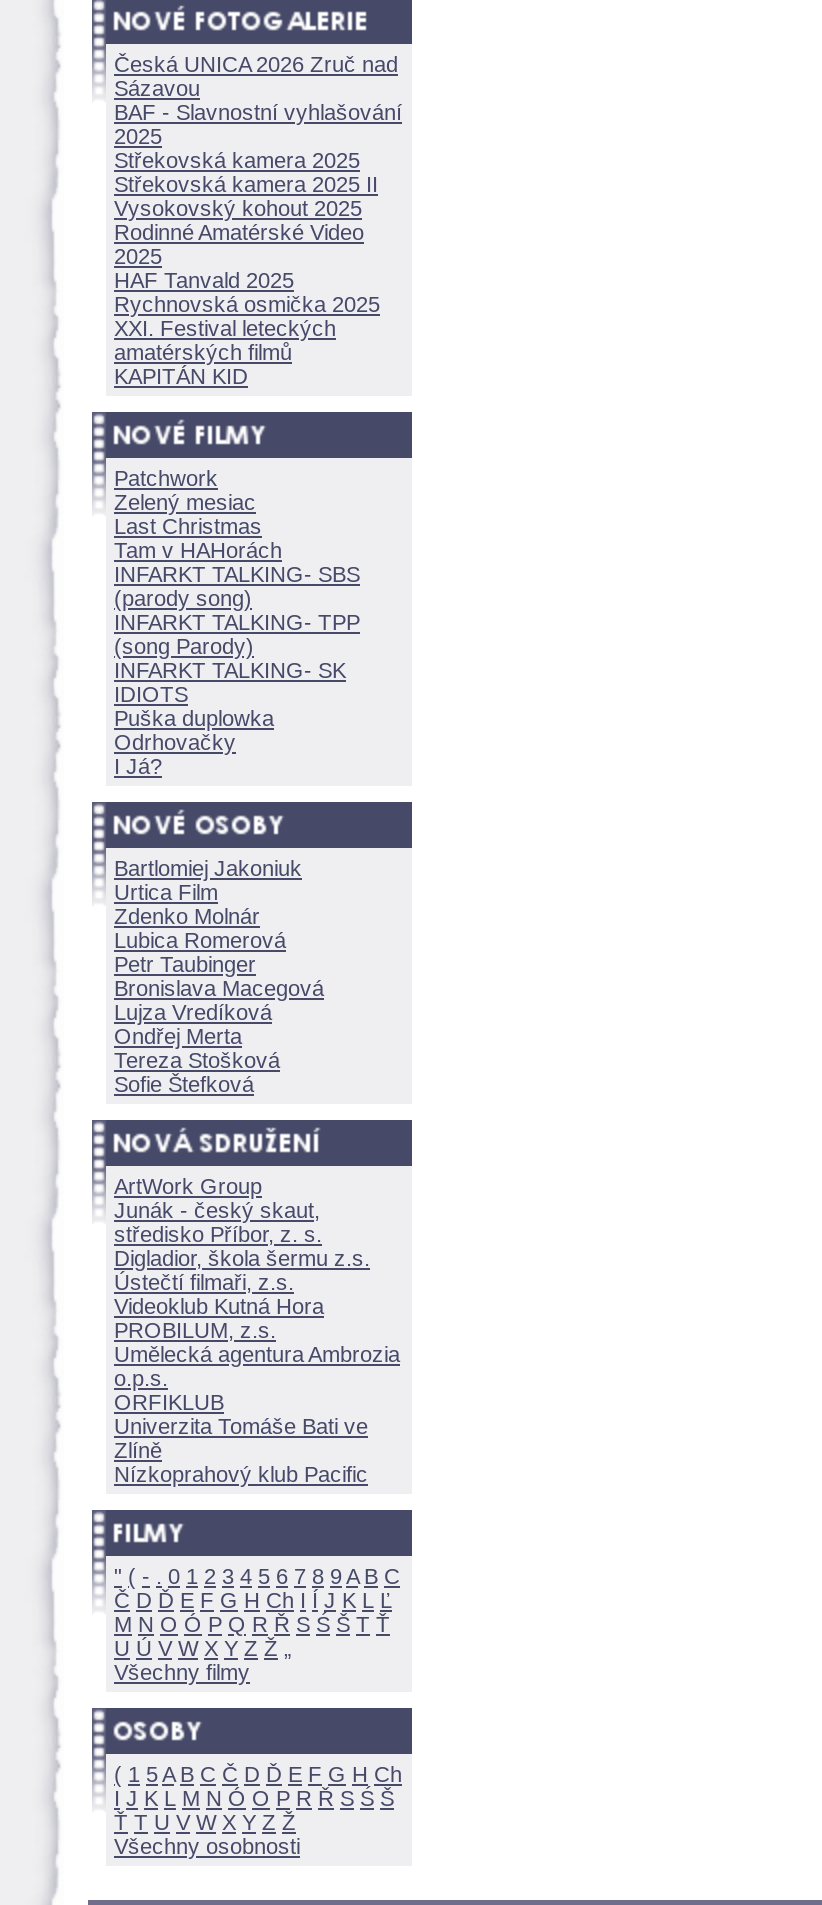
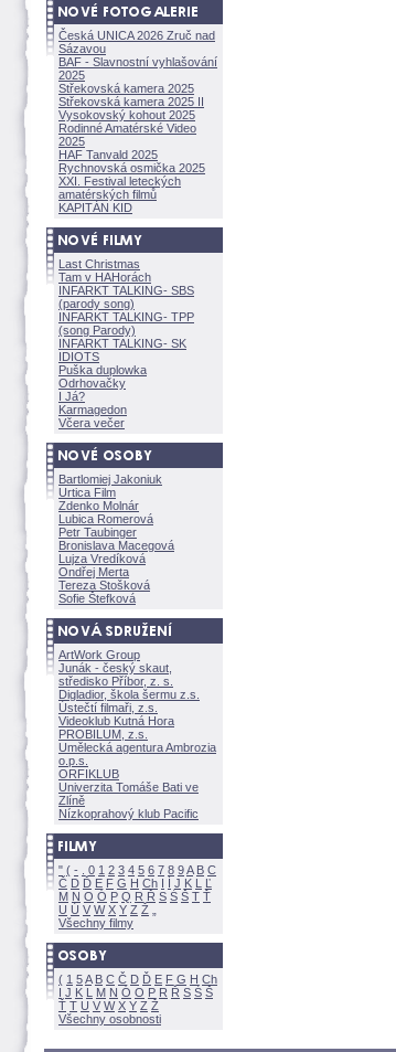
- Patchwork
- Zelený mesiac

moved up: Last Christmas | Tam v HAHorách | INFARKT TALKING- SBS | ... | Odrhovačky | I Já?

+ Karmagedon
+ Včera večer
